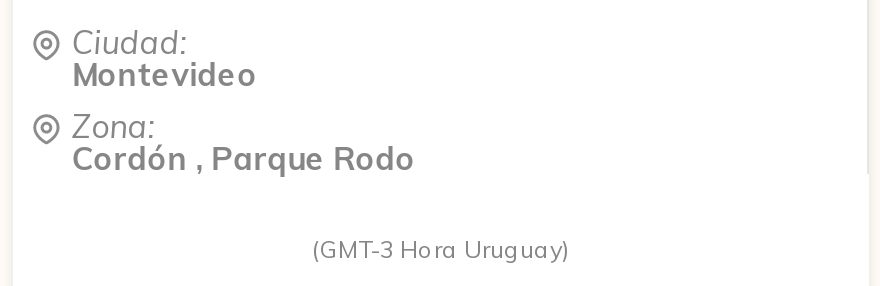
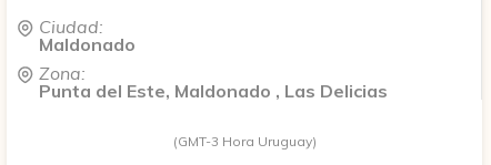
- Montevideo
+ Maldonado

- Cordón , Parque Rodo
+ Punta del Este, Maldonado , Las Delicias
